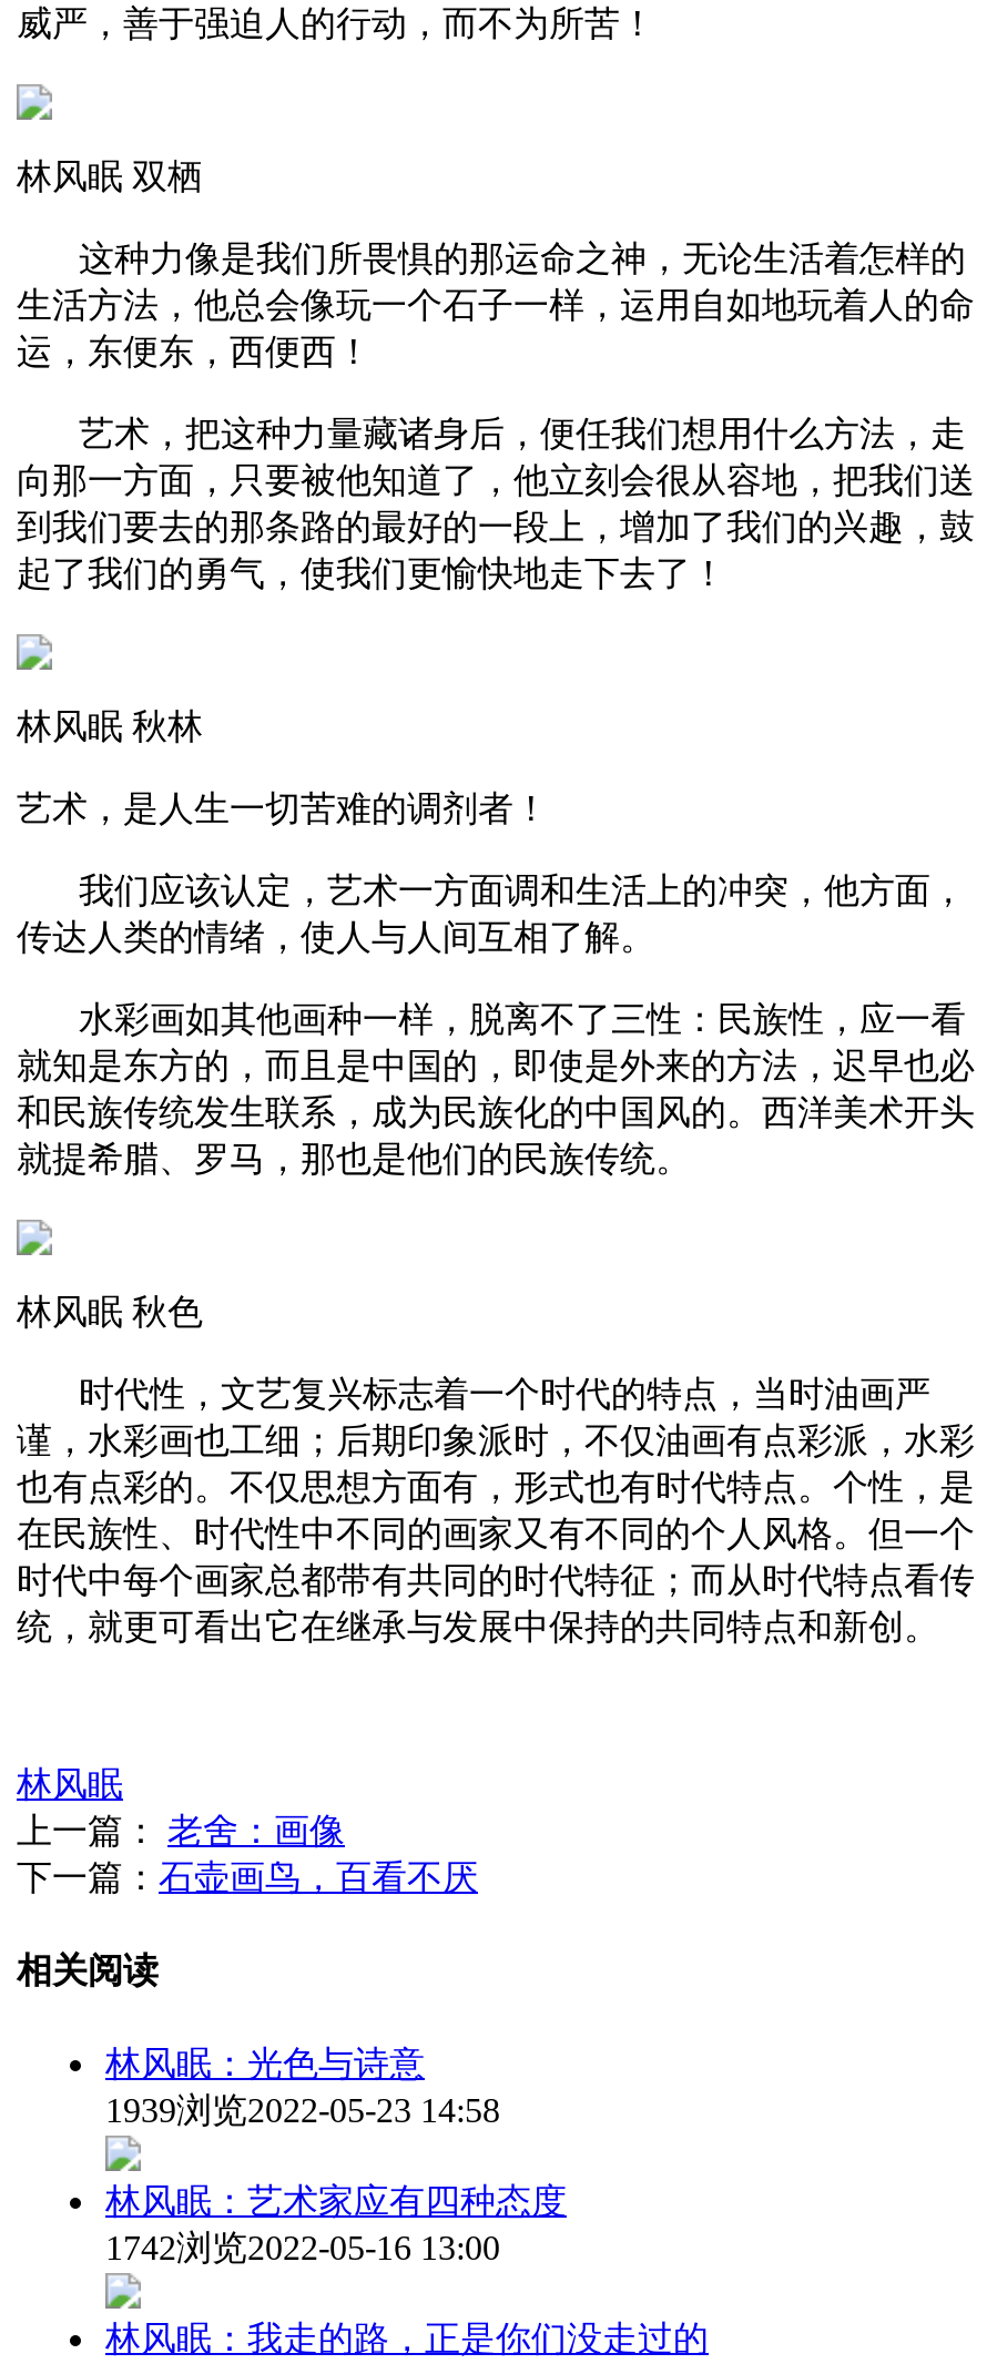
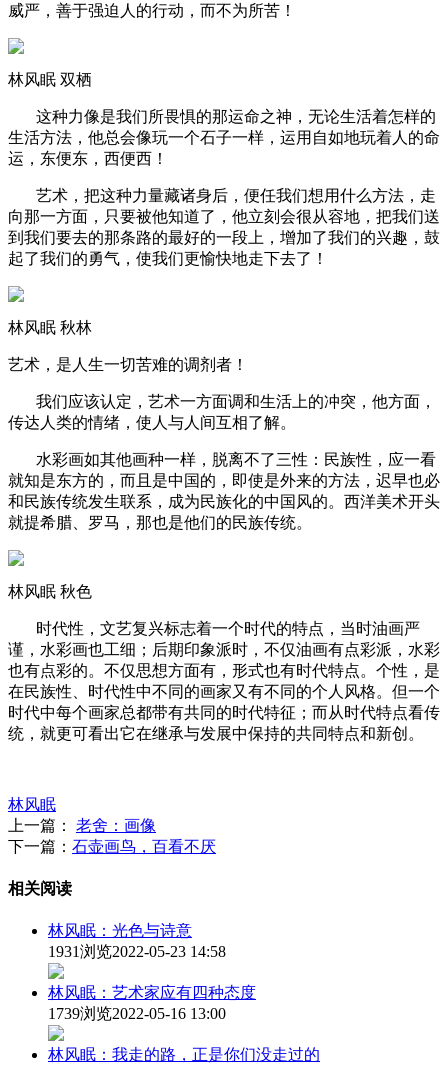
- 1939浏览2022-05-23 14:58
+ 1931浏览2022-05-23 14:58

- 1742浏览2022-05-16 13:00
+ 1739浏览2022-05-16 13:00
